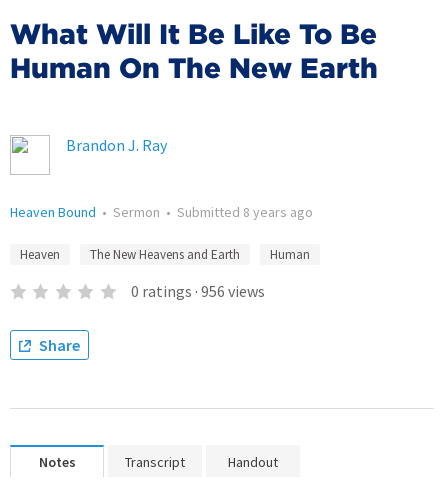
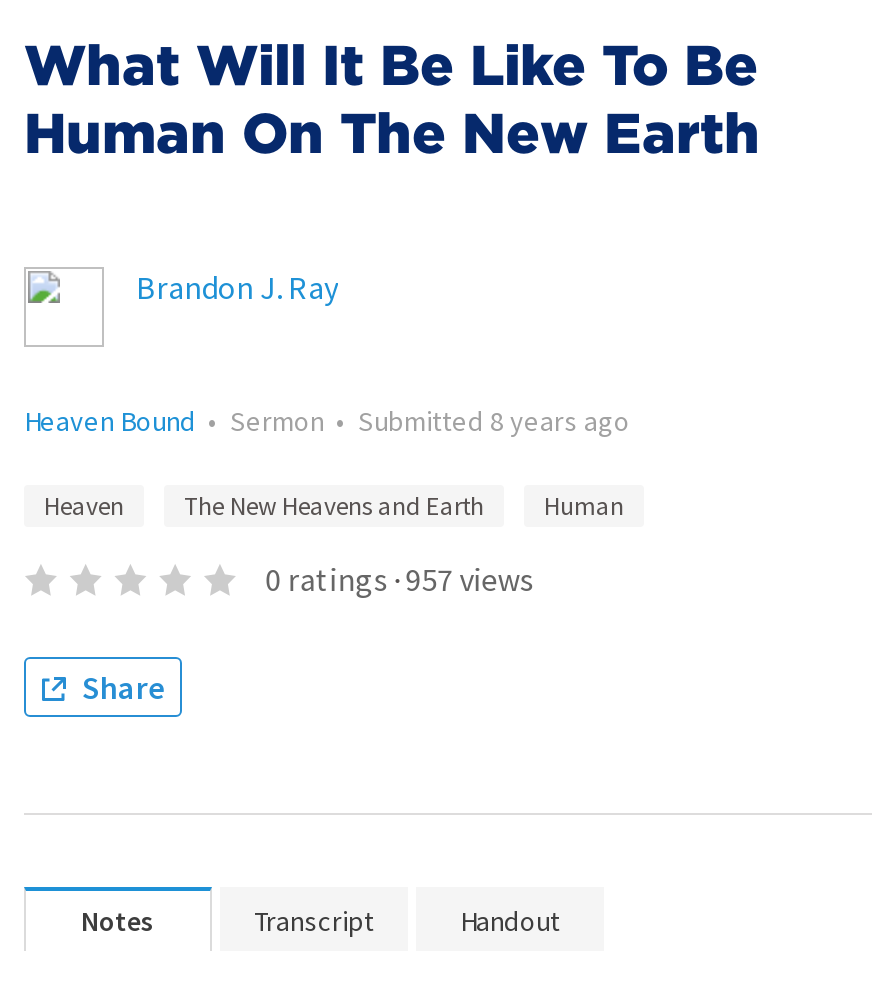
- 0 ratings · 956 views
+ 0 ratings · 957 views
